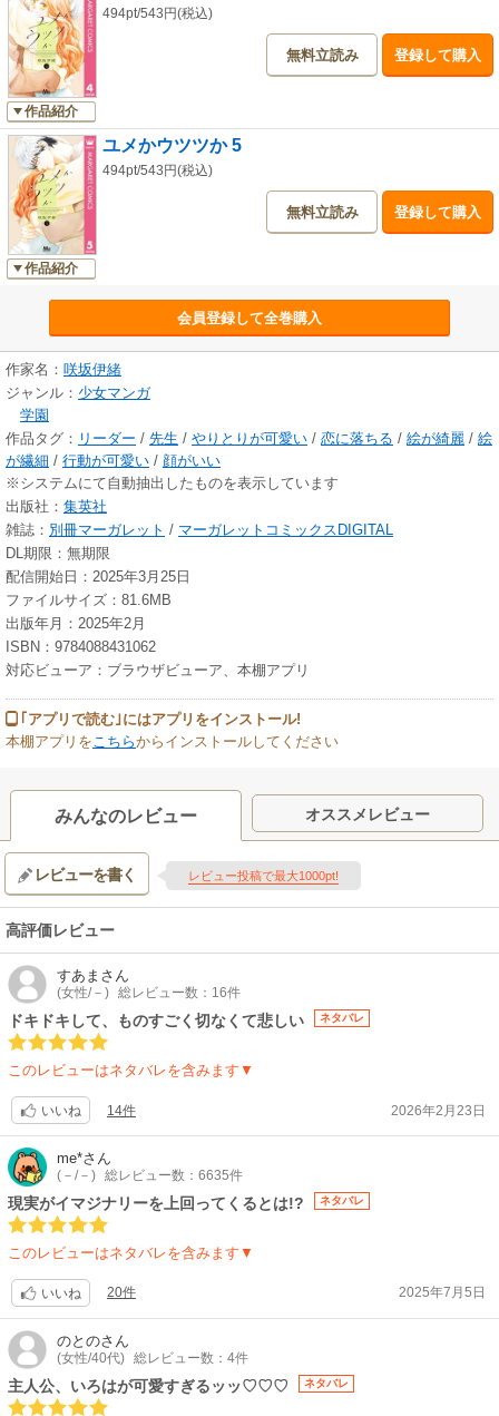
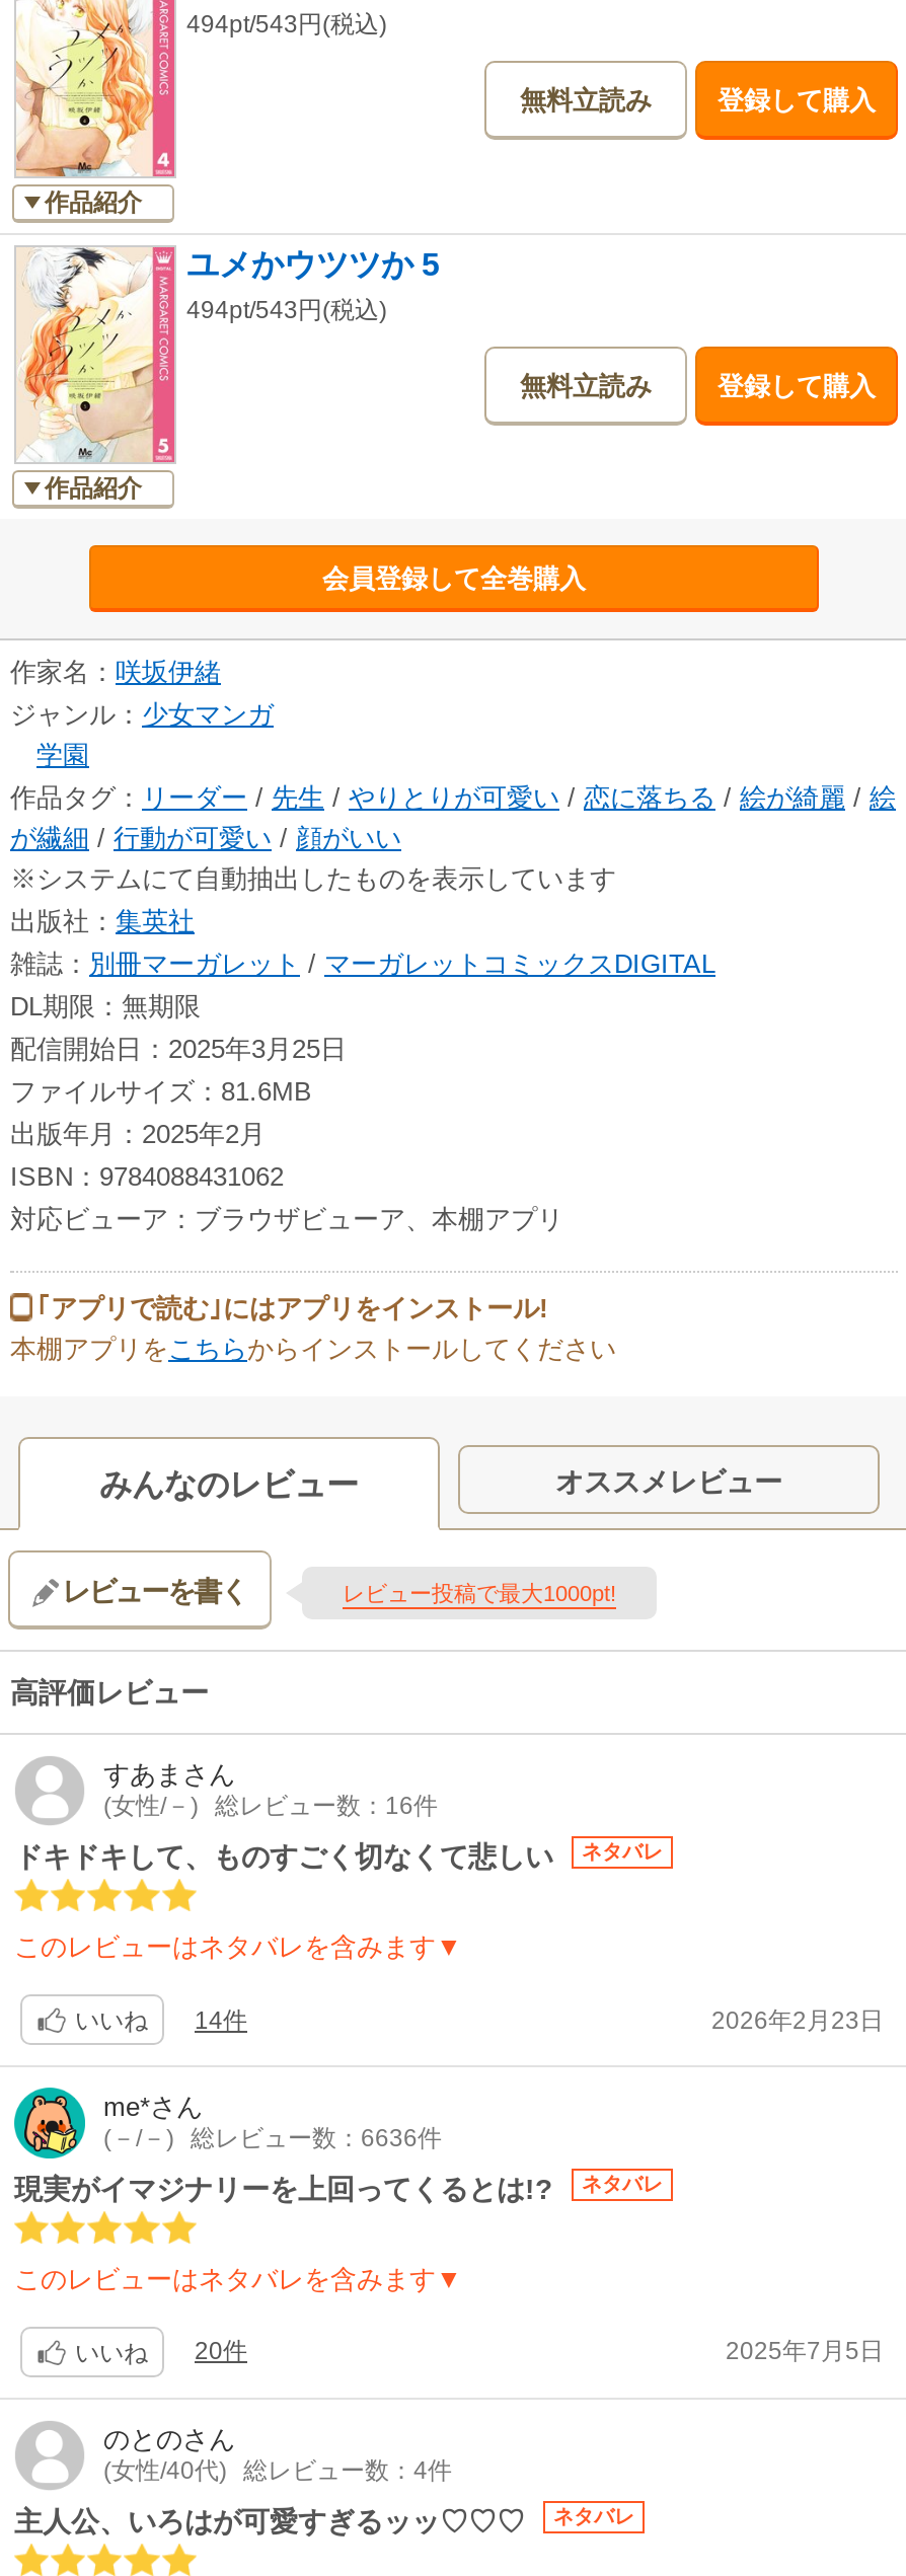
- (－/－) 総レビュー数：6635件
+ (－/－) 総レビュー数：6636件
